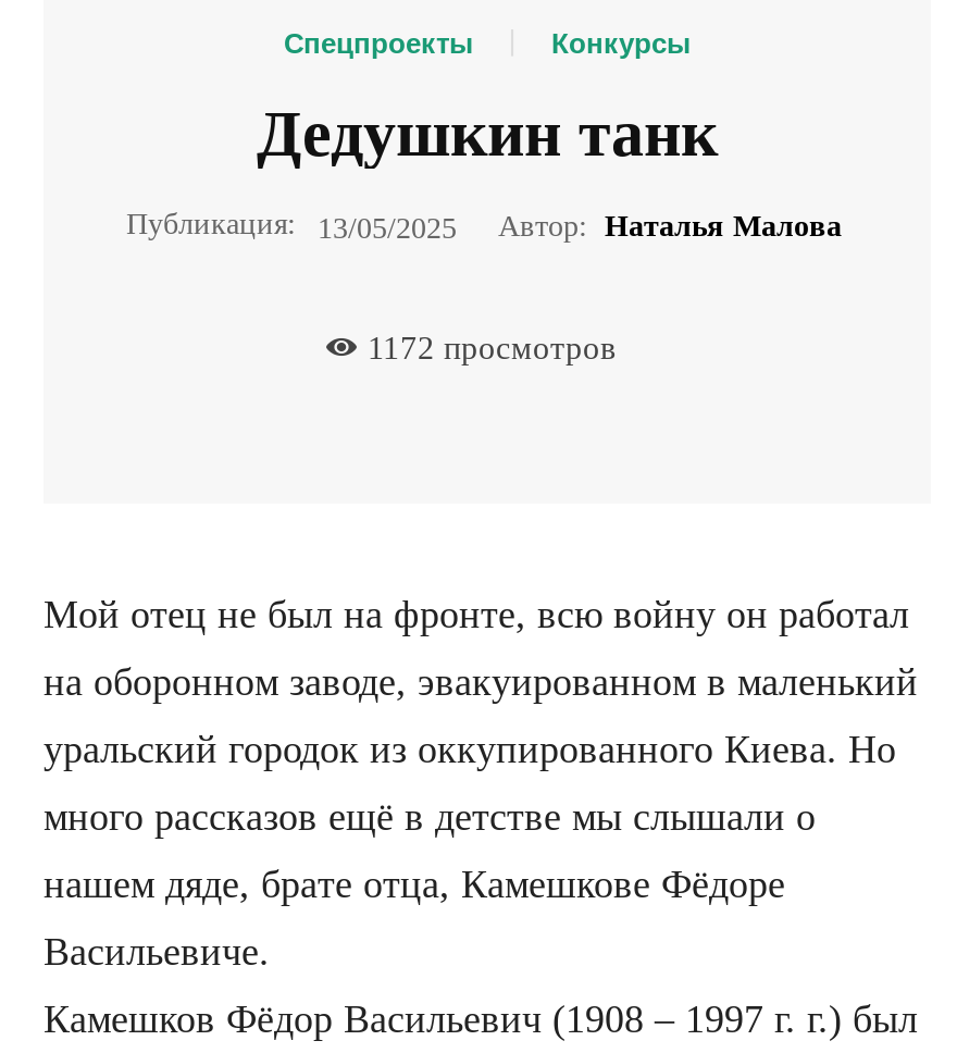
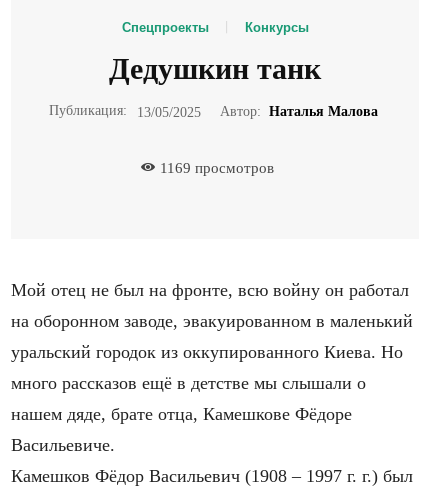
- 1172 просмотров
+ 1169 просмотров
